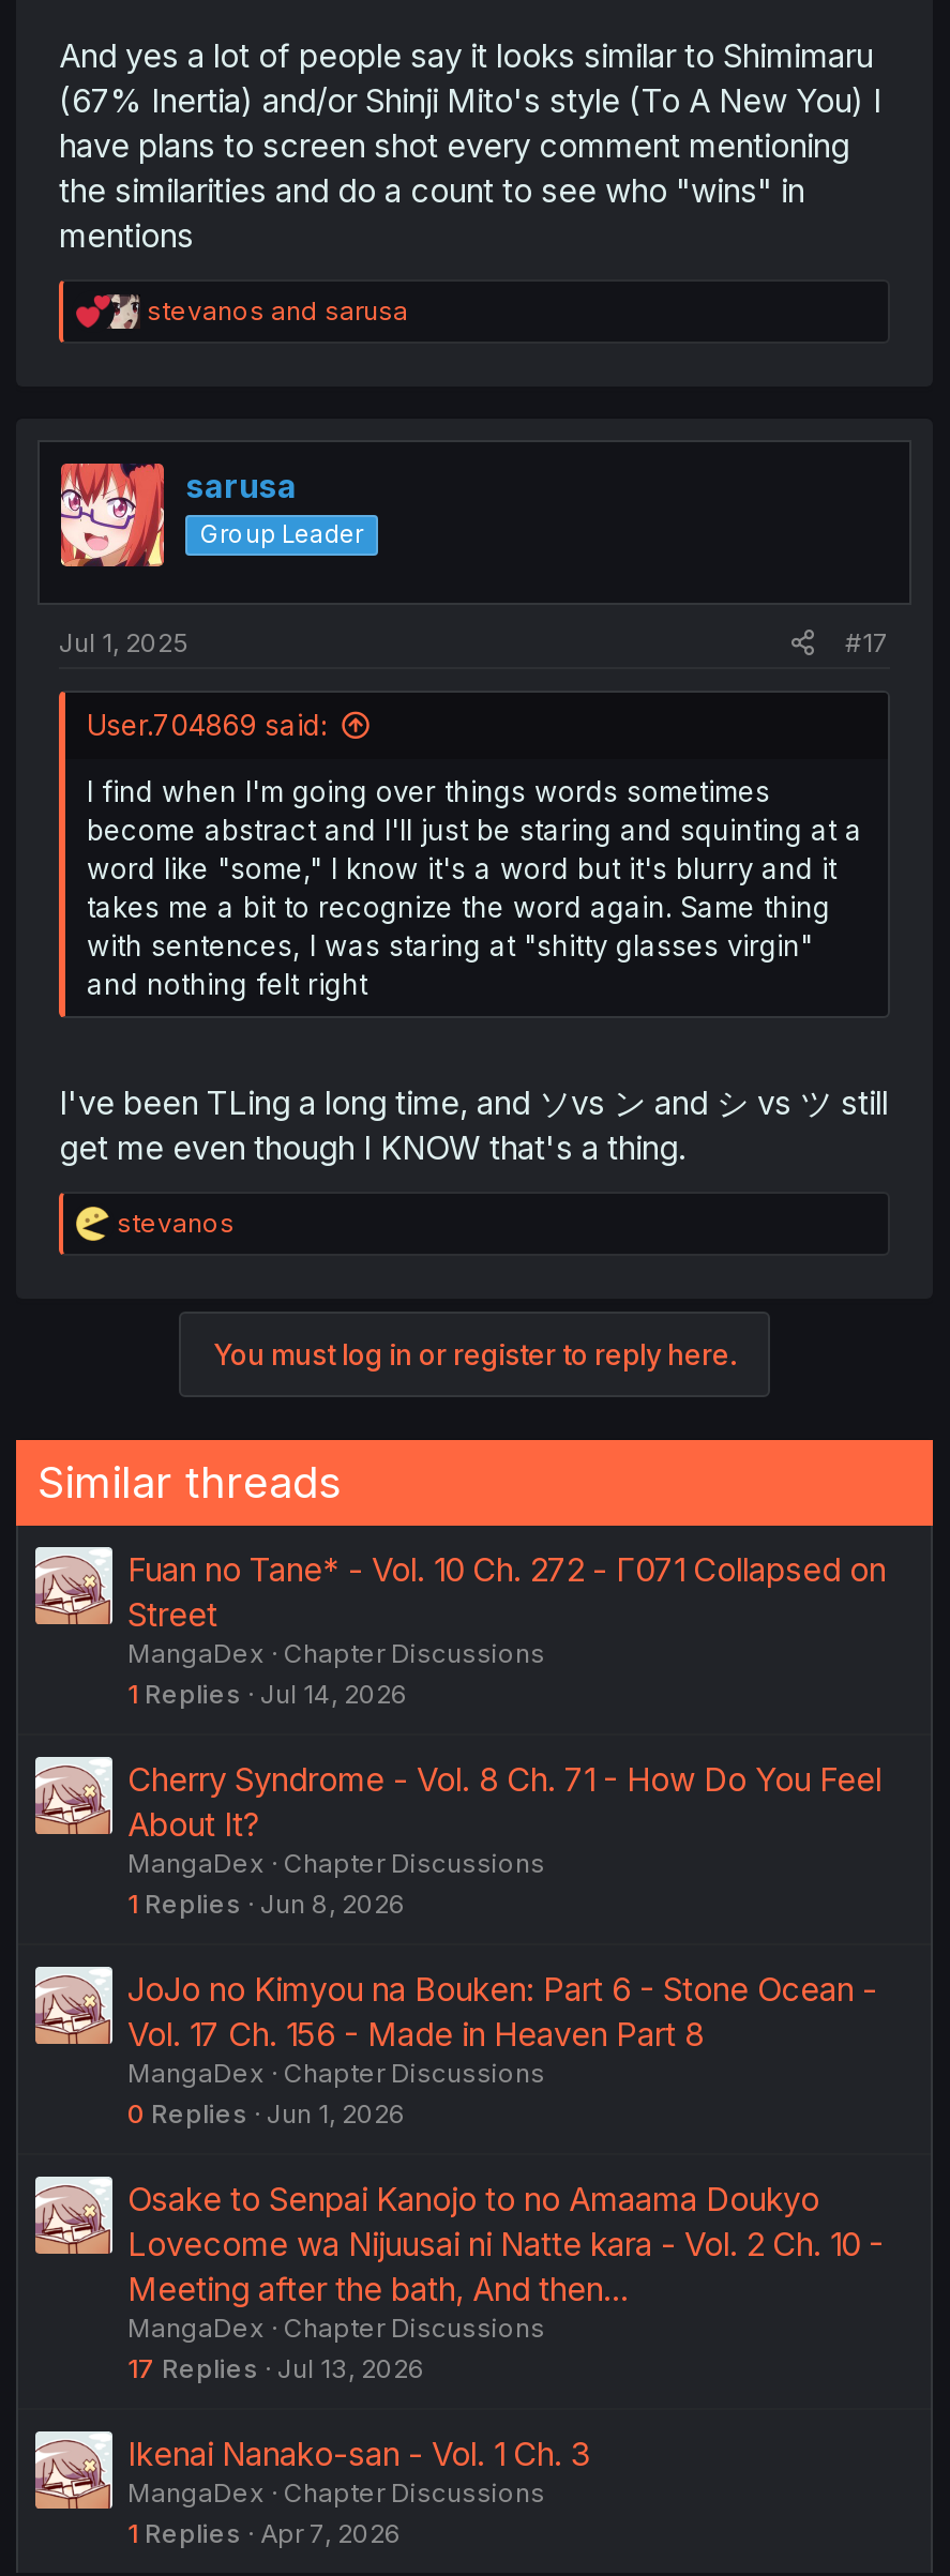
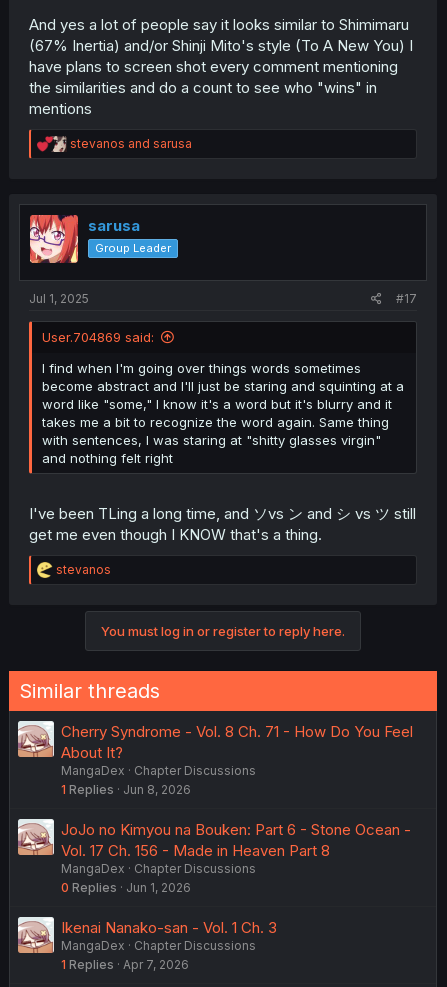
- Fuan no Tane* - Vol. 10 Ch. 272 - Γ071 Collapsed on
- Street
- MangaDex Chapter Discussions
- 1 Replies Jul 14, 2026

- Osake to Senpai Kanojo to no Amaama Doukyo
- Lovecome wa Nijuusai ni Natte kara - Vol. 2 Ch. 10 -
- Meeting after the bath, And then...
- MangaDex Chapter Discussions
- 17 Replies Jul 13, 2026
